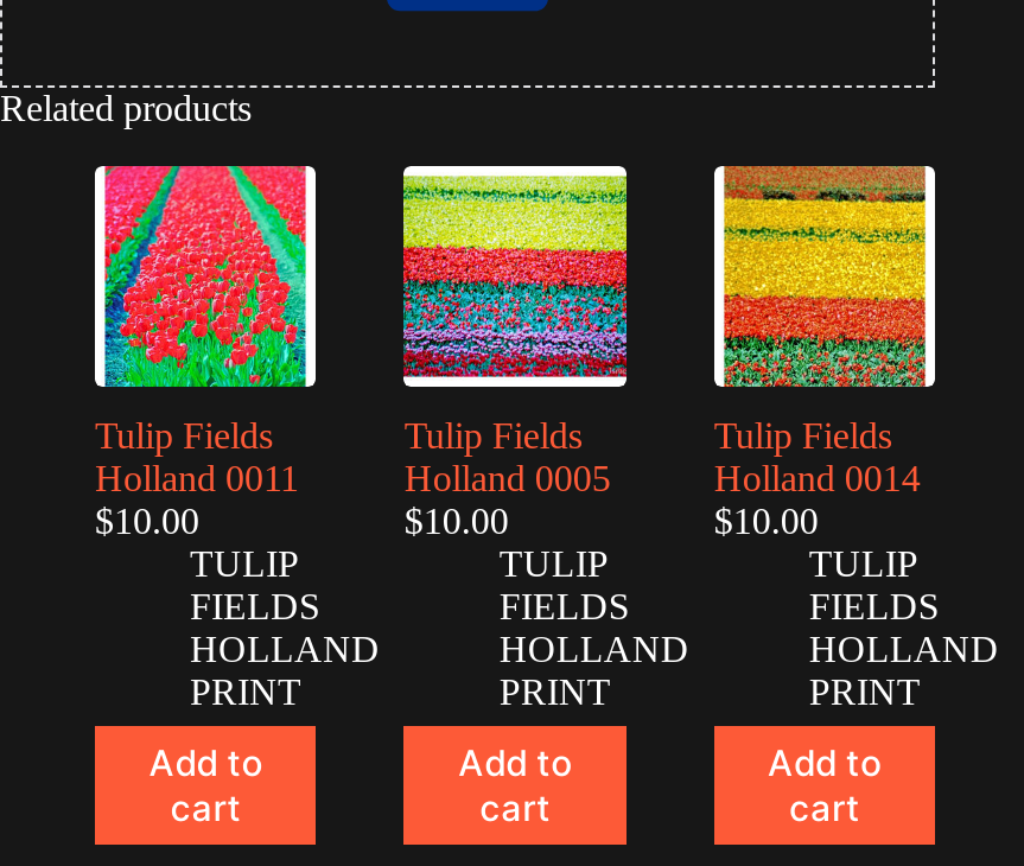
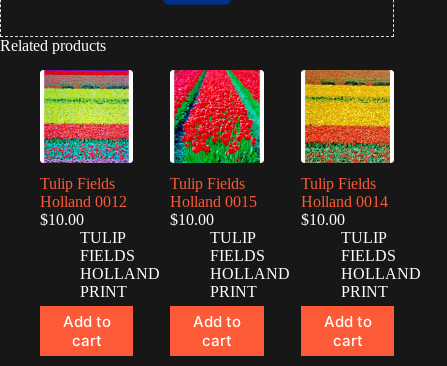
- [image]
- Holland 0011
+ [image]
+ Holland 0012

- [image]
- Holland 0005
+ [image]
+ Holland 0015
